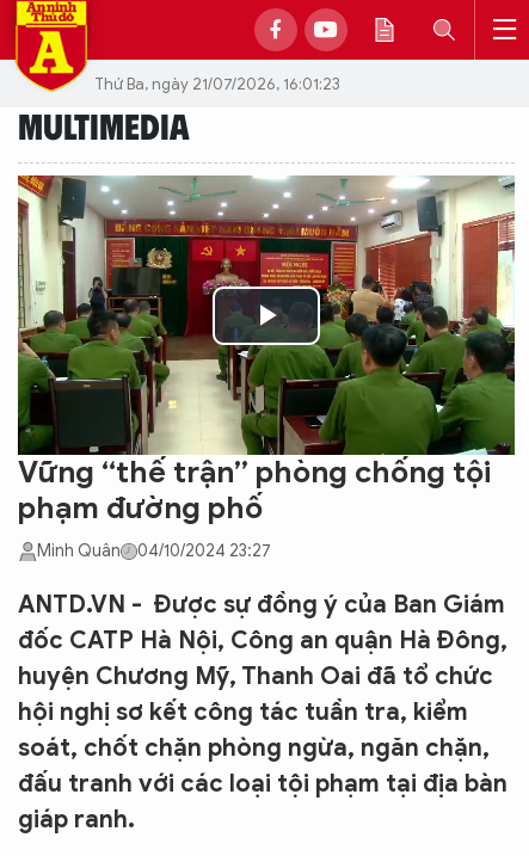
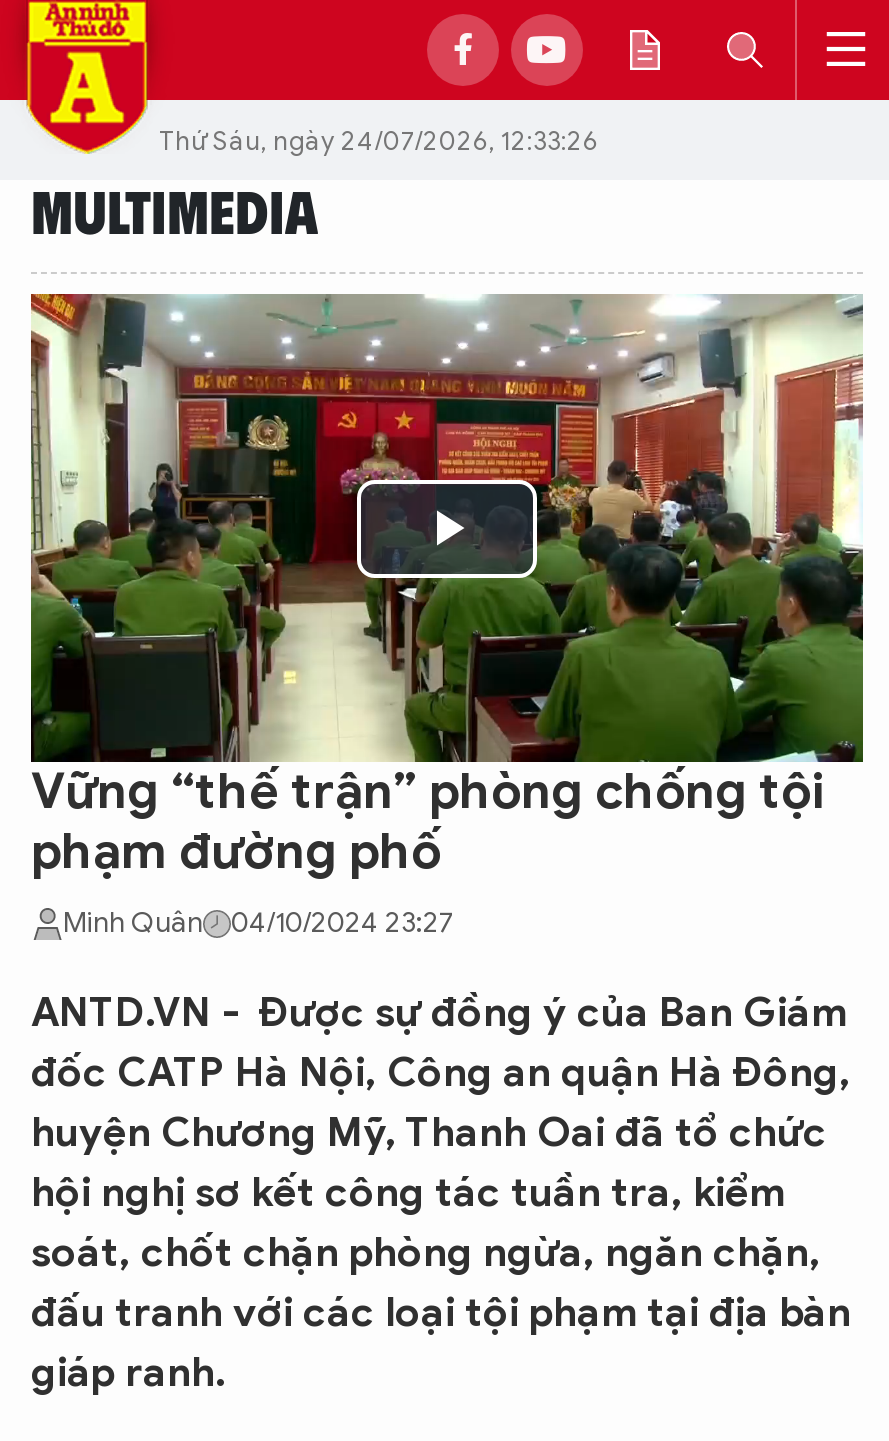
- Thứ Ba, ngày 21/07/2026, 16:01:23
+ Thứ Sáu, ngày 24/07/2026, 12:33:26
